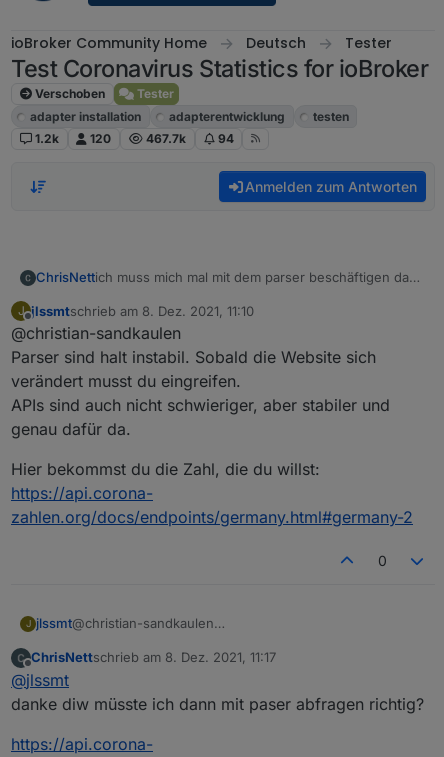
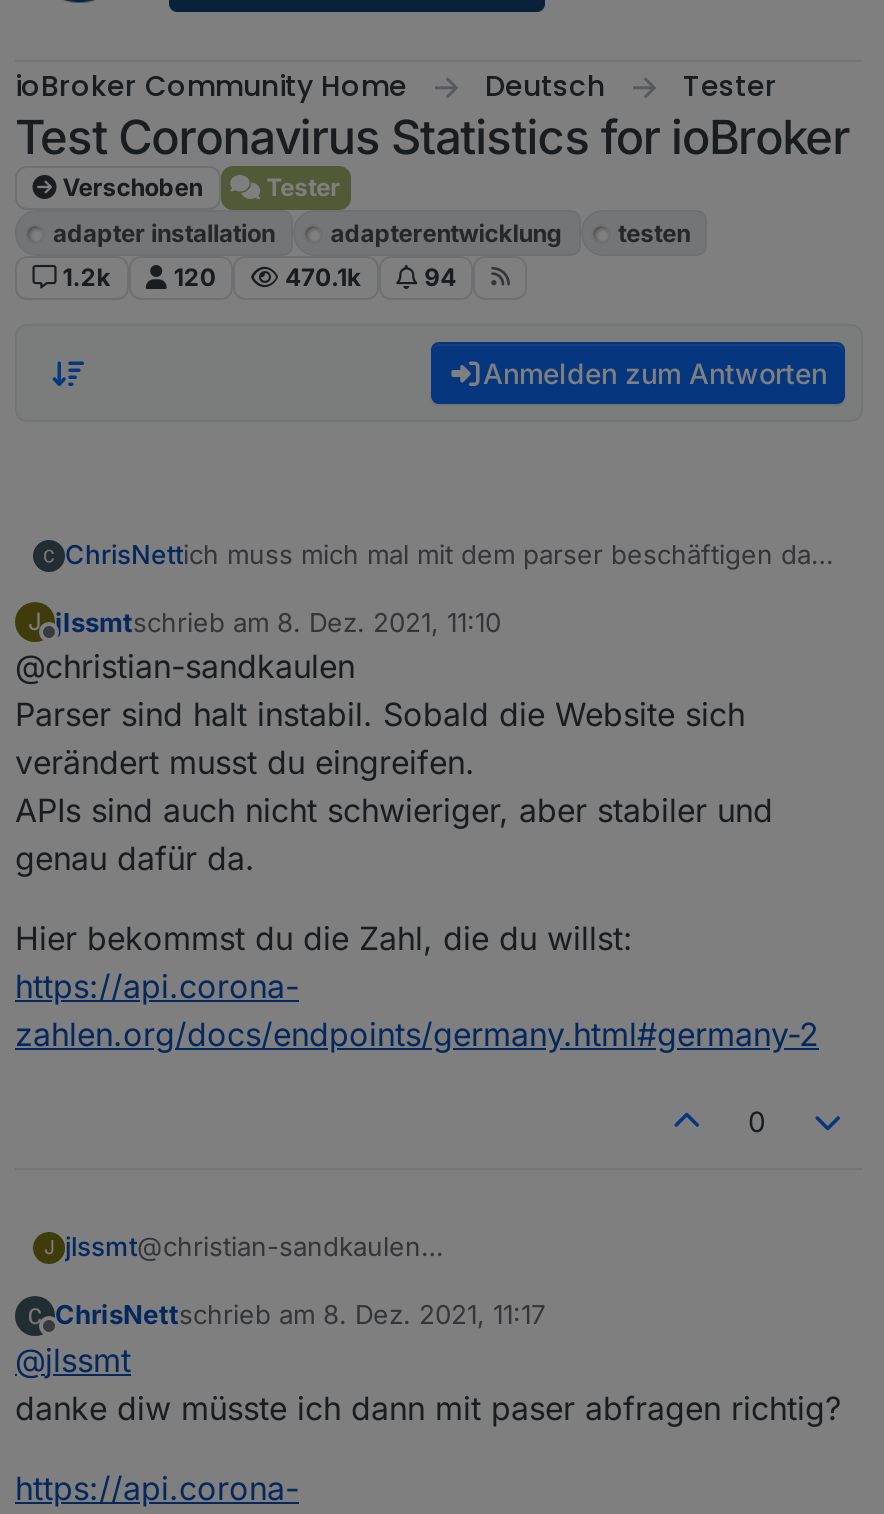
- 467.7k
+ 470.1k
